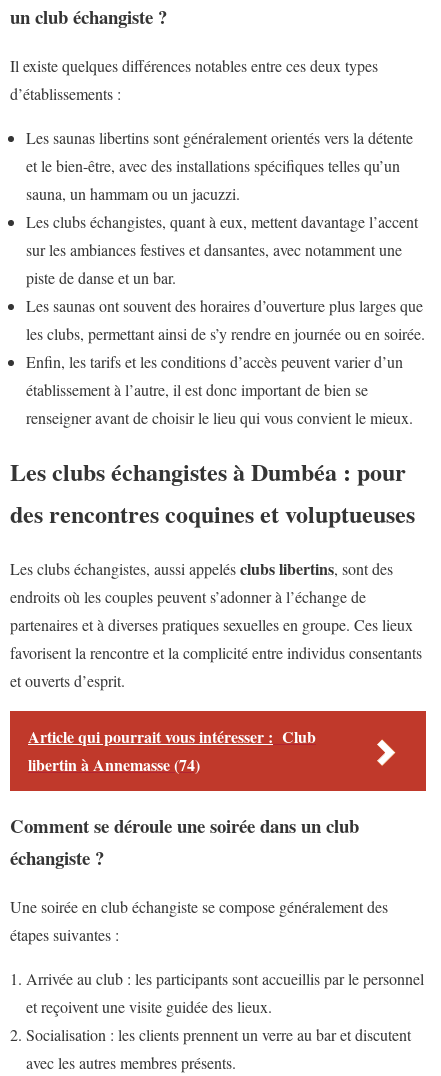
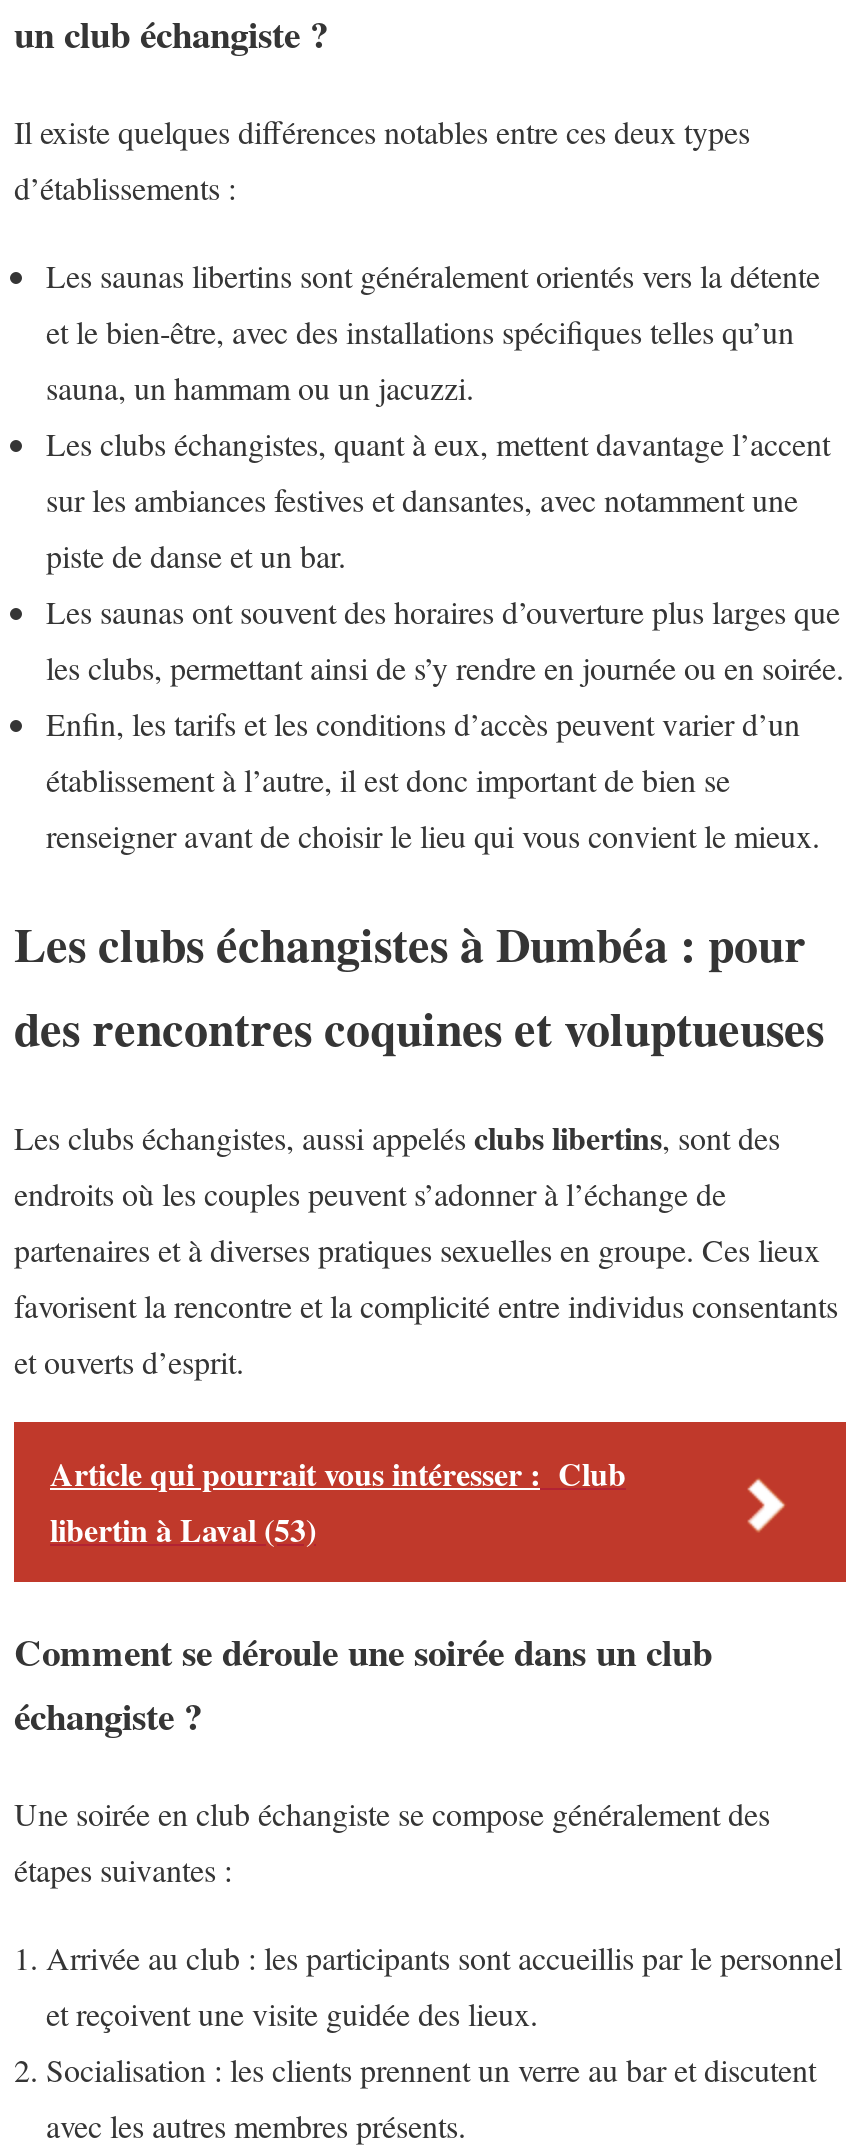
- libertin à Annemasse (74)
+ libertin à Laval (53)
